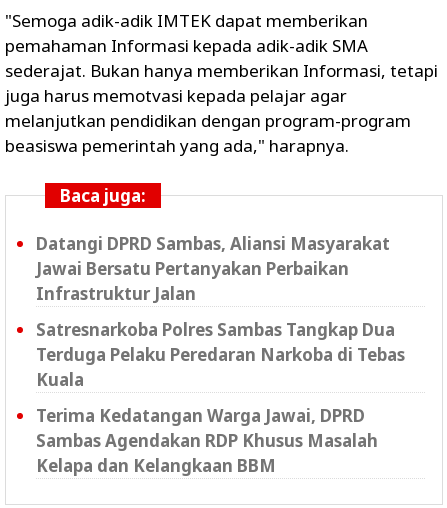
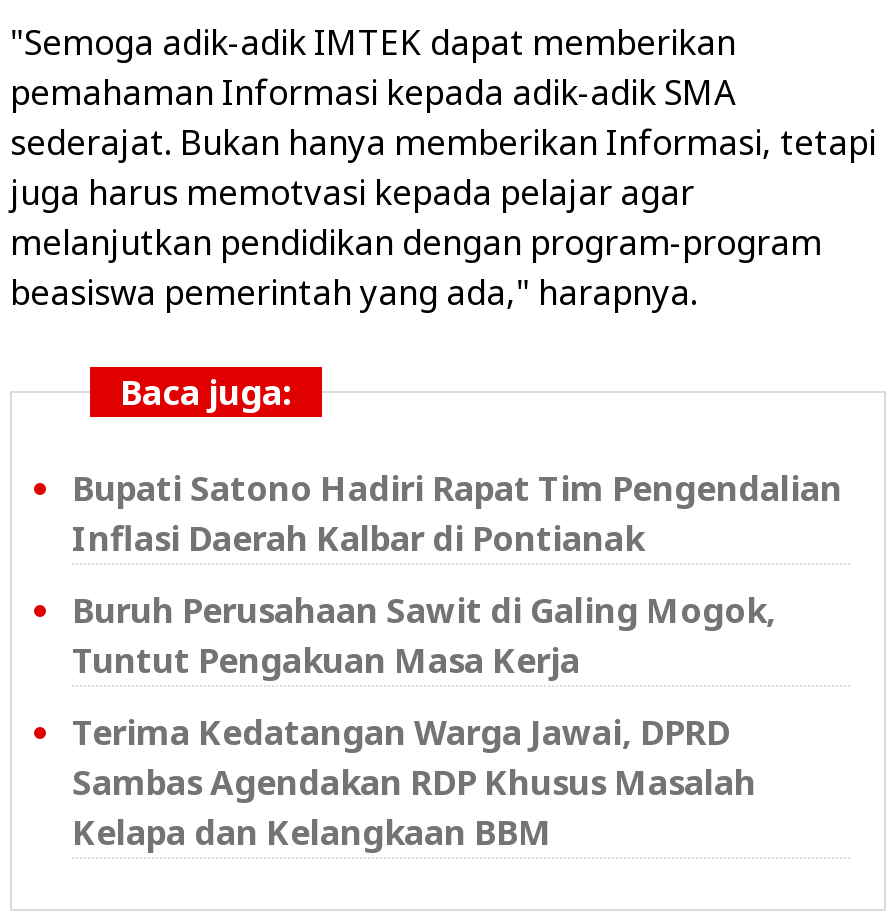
- Datangi DPRD Sambas, Aliansi Masyarakat
- Jawai Bersatu Pertanyakan Perbaikan
- Infrastruktur Jalan
+ Bupati Satono Hadiri Rapat Tim Pengendalian
+ Inflasi Daerah Kalbar di Pontianak

- Satresnarkoba Polres Sambas Tangkap Dua
- Terduga Pelaku Peredaran Narkoba di Tebas
- Kuala
+ Buruh Perusahaan Sawit di Galing Mogok,
+ Tuntut Pengakuan Masa Kerja
